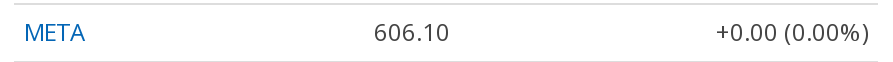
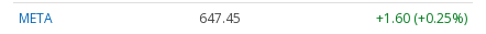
- 606.10
+ 647.45

- +0.00 (0.00%)
+ +1.60 (+0.25%)
